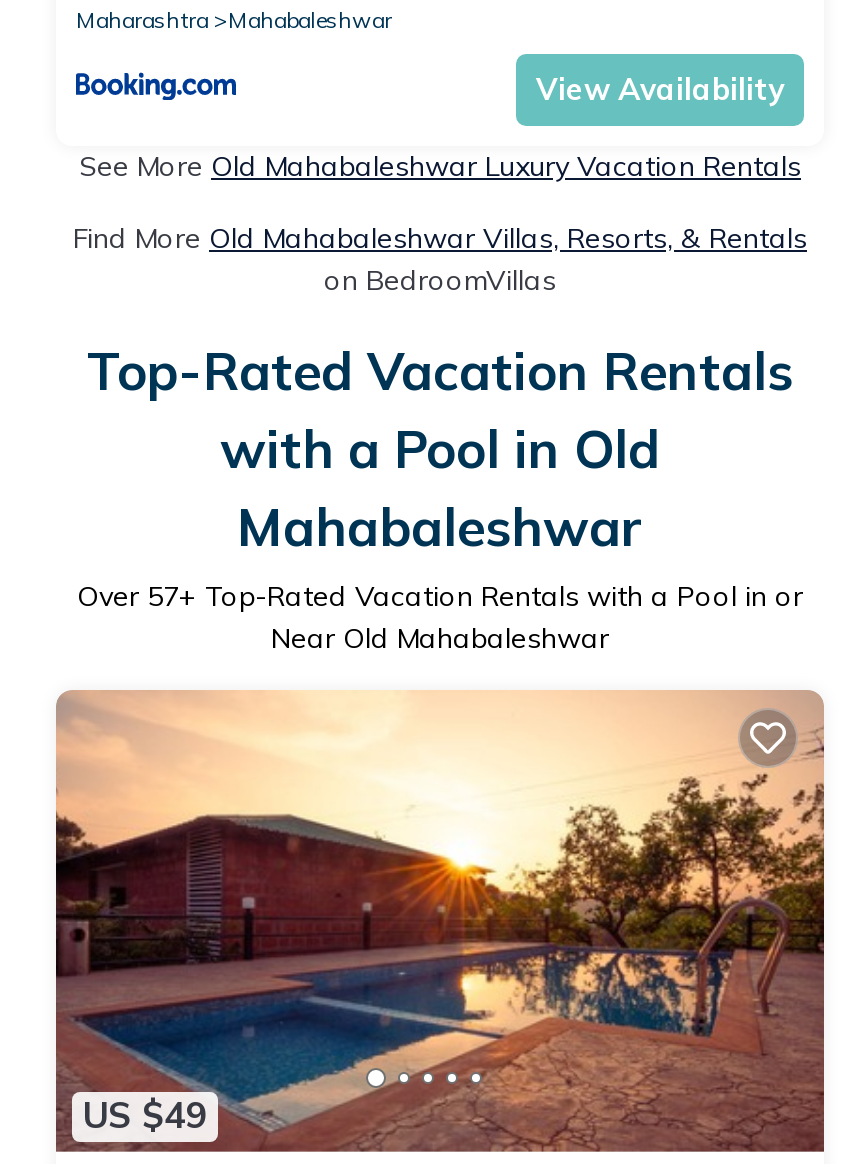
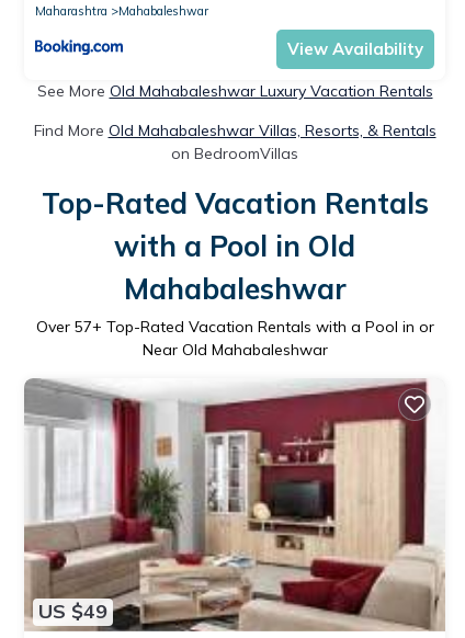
- [image]
+ [image]
